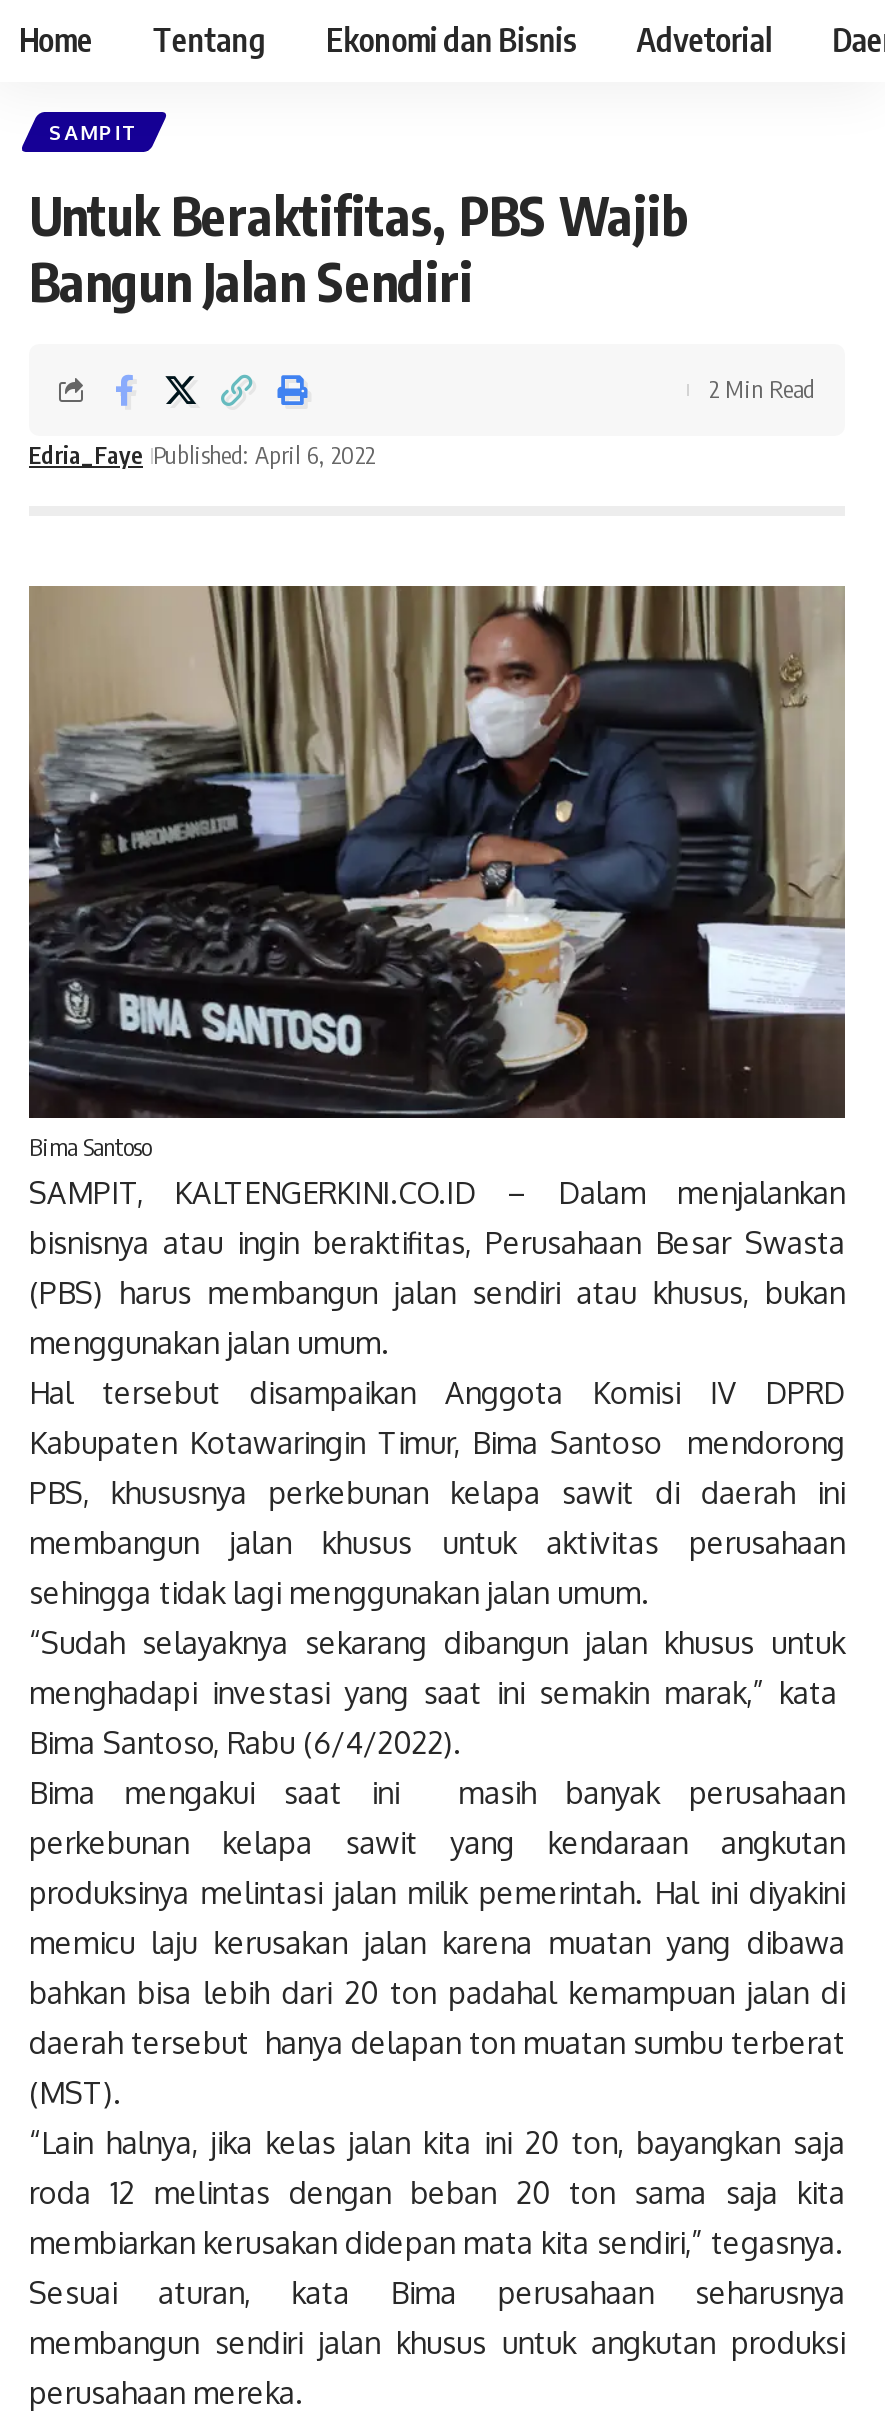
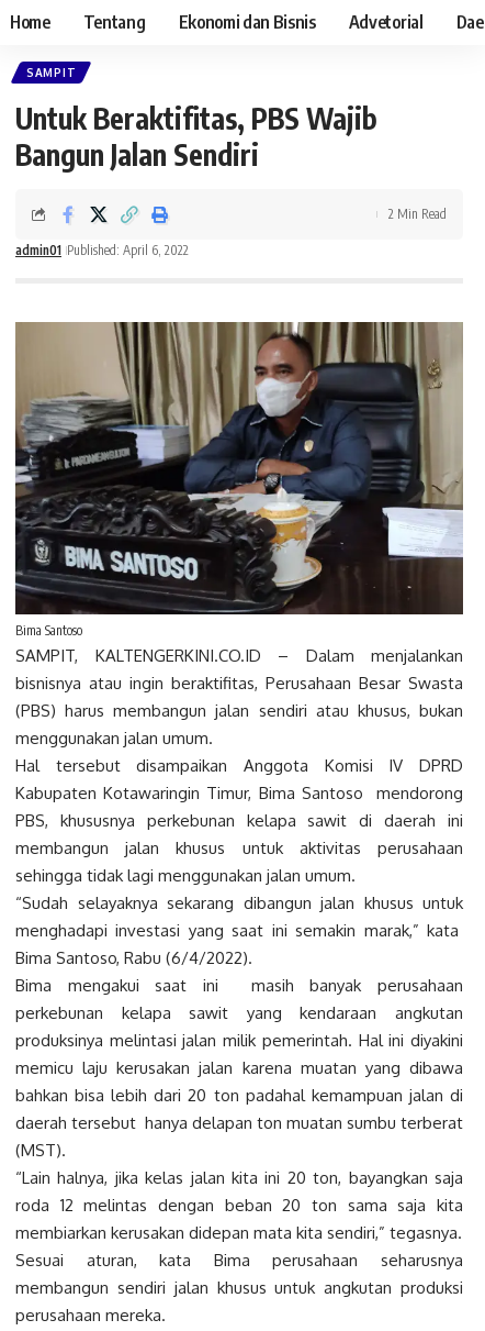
- Edria_Faye Published: April 6, 2022
+ admin01 Published: April 6, 2022
